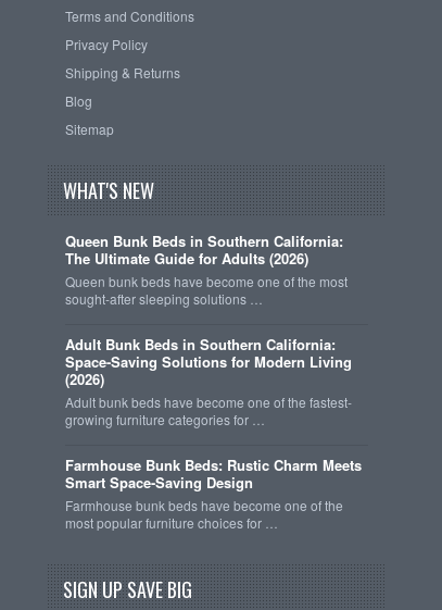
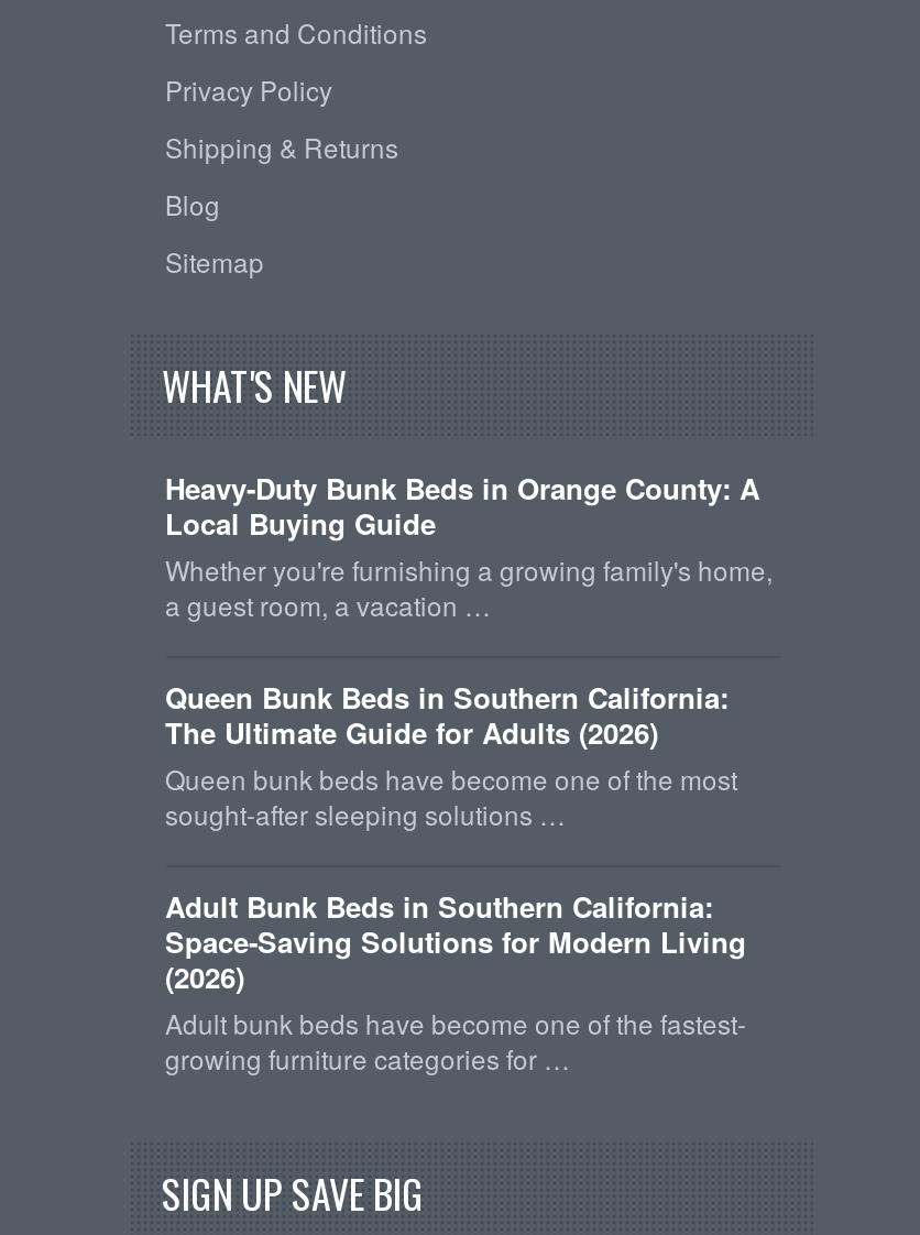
+ Heavy-Duty Bunk Beds in Orange County: A
+ Local Buying Guide
+ Whether you're furnishing a growing family's home,
+ a guest room, a vacation …

moved down: Queen Bunk Beds in Southern California: | The Ultimate Guide for Adults (2026) | Queen bunk beds have become one of the most | ... | Adult bunk beds have become one of the fastest- | growing furniture categories for …

- Farmhouse Bunk Beds: Rustic Charm Meets
- Smart Space-Saving Design
- Farmhouse bunk beds have become one of the
- most popular furniture choices for …
